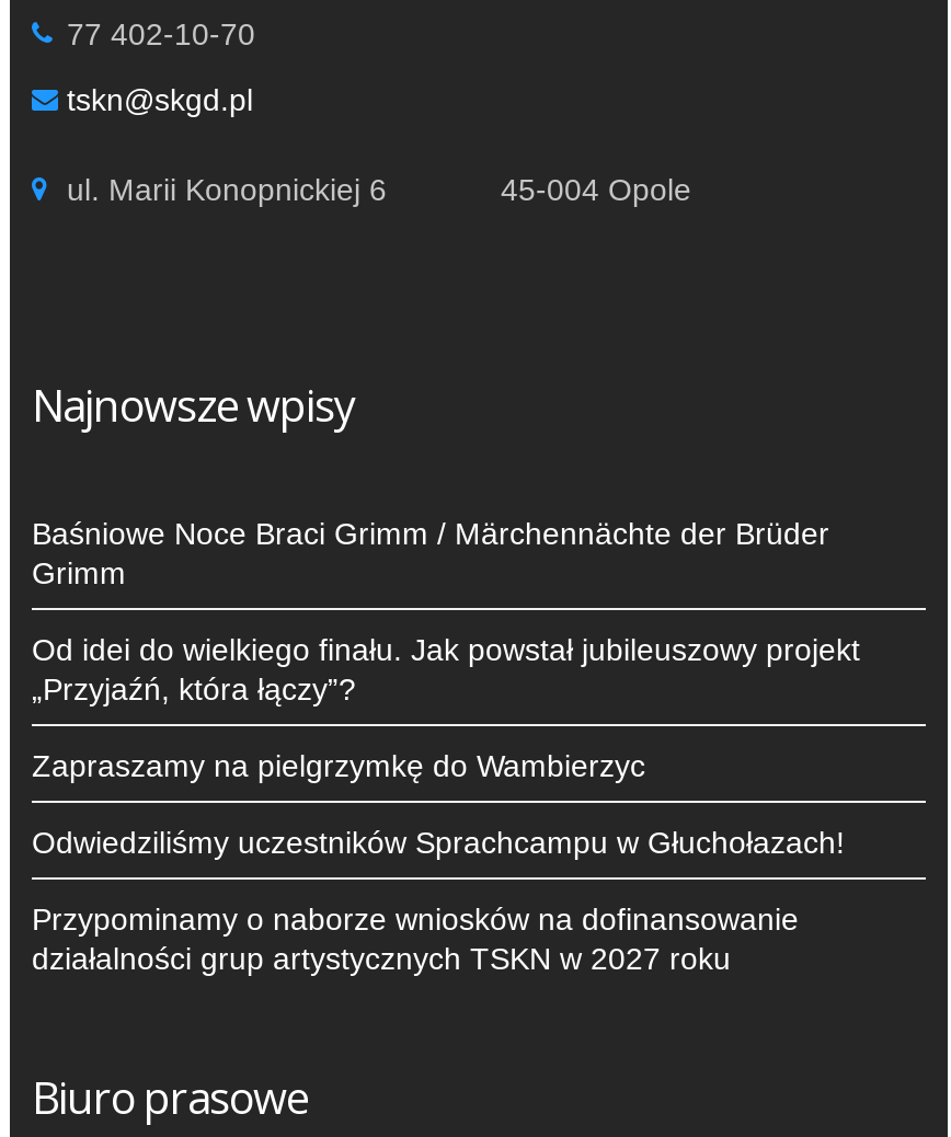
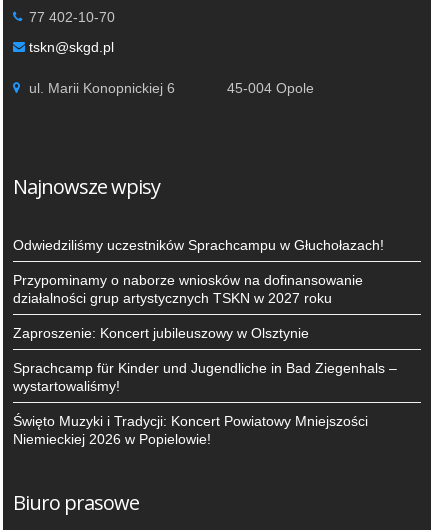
- Baśniowe Noce Braci Grimm / Märchennächte der Brüder
- Grimm
- Od idei do wielkiego finału. Jak powstał jubileuszowy projekt
- „Przyjaźń, która łączy”?
- Zapraszamy na pielgrzymkę do Wambierzyc

moved up: Odwiedziliśmy uczestników Sprachcampu w Głuchołazach! | Przypominamy o naborze wniosków na dofinansowanie | działalności grup artystycznych TSKN w 2027 roku

+ Zaproszenie: Koncert jubileuszowy w Olsztynie
+ Sprachcamp für Kinder und Jugendliche in Bad Ziegenhals –
+ wystartowaliśmy!
+ Święto Muzyki i Tradycji: Koncert Powiatowy Mniejszości
+ Niemieckiej 2026 w Popielowie!
